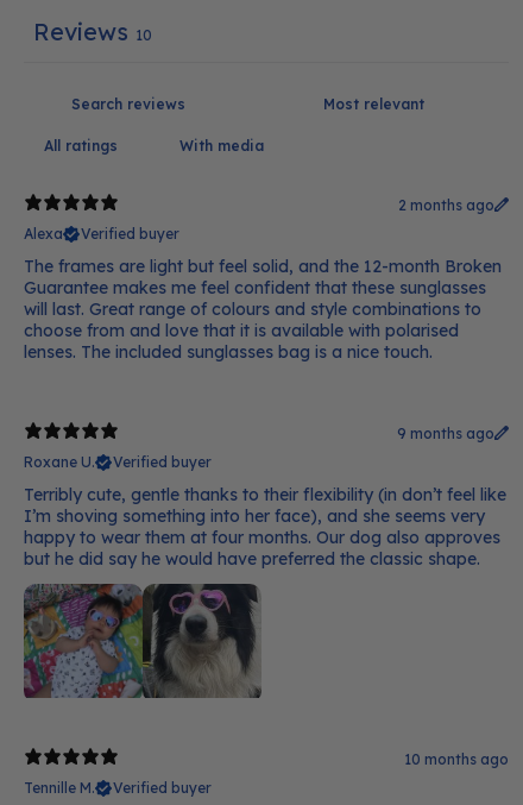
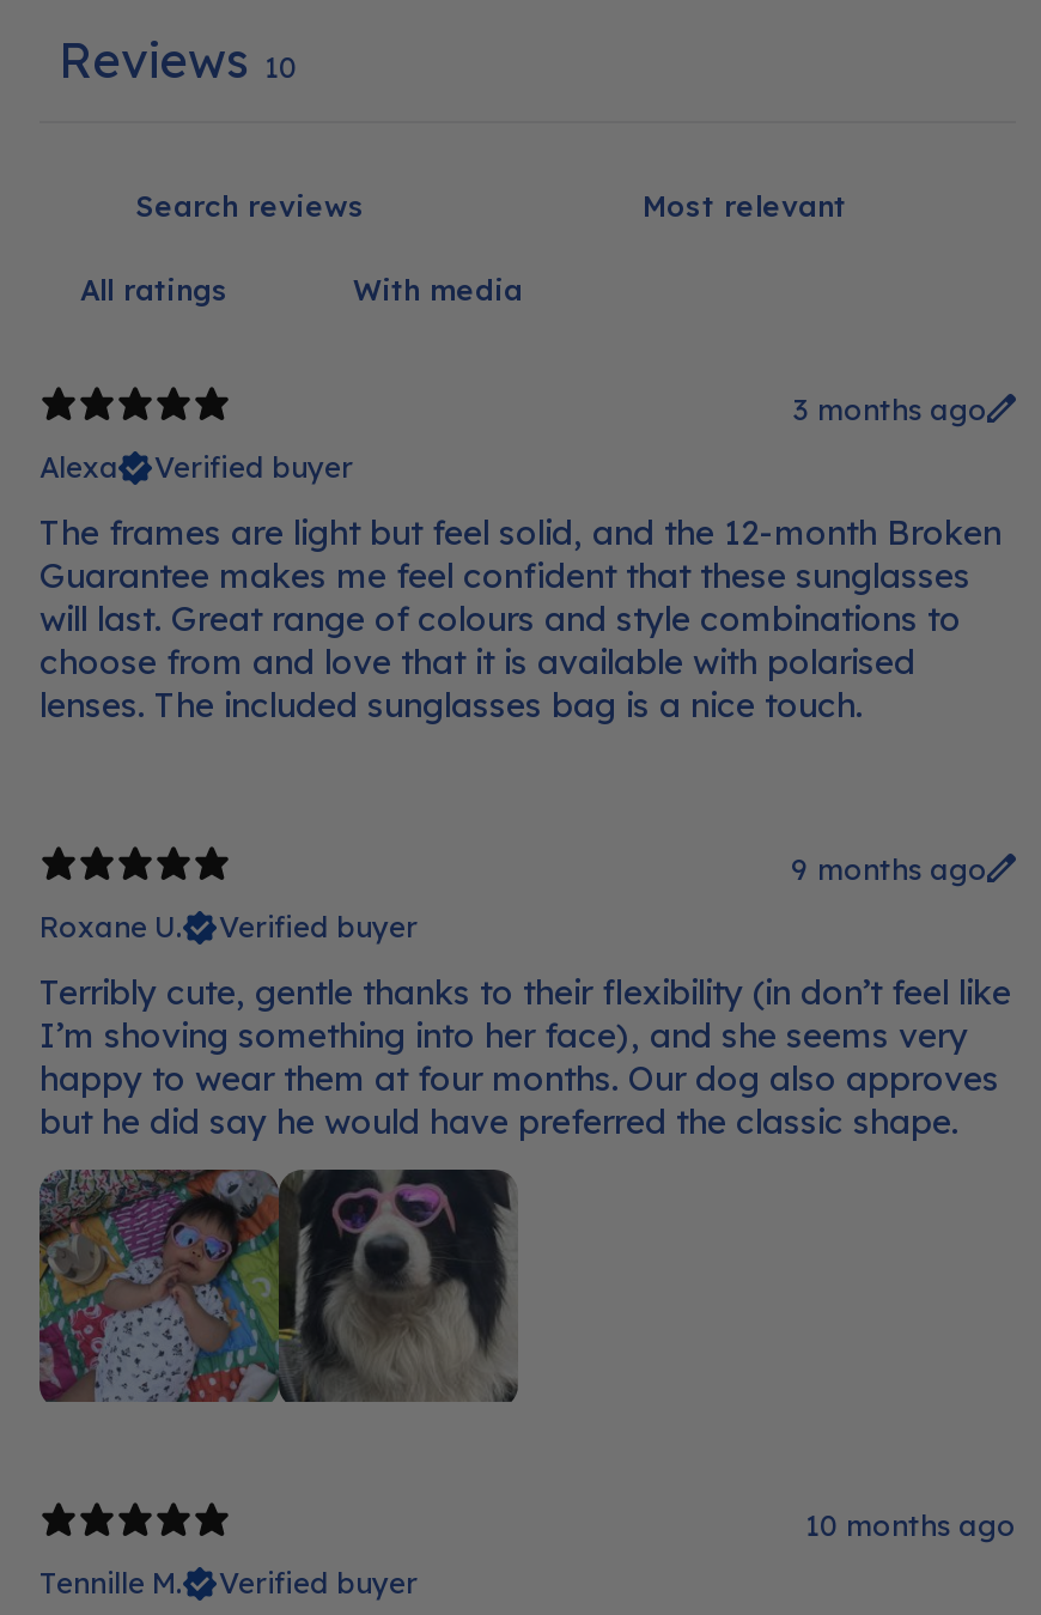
- 2 months ago
+ 3 months ago
